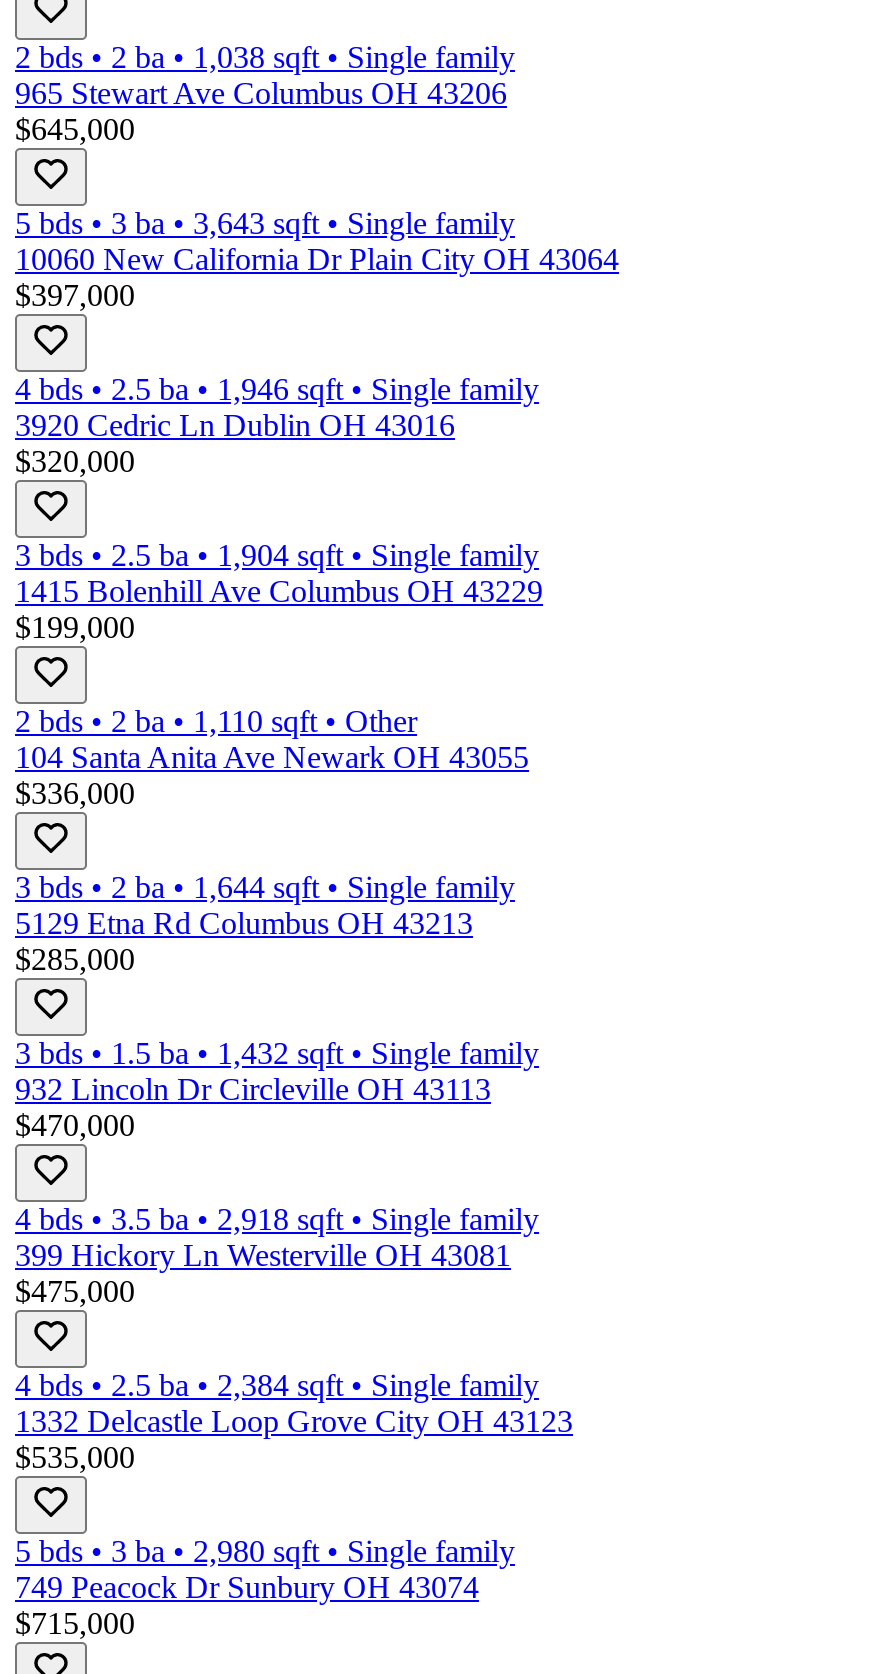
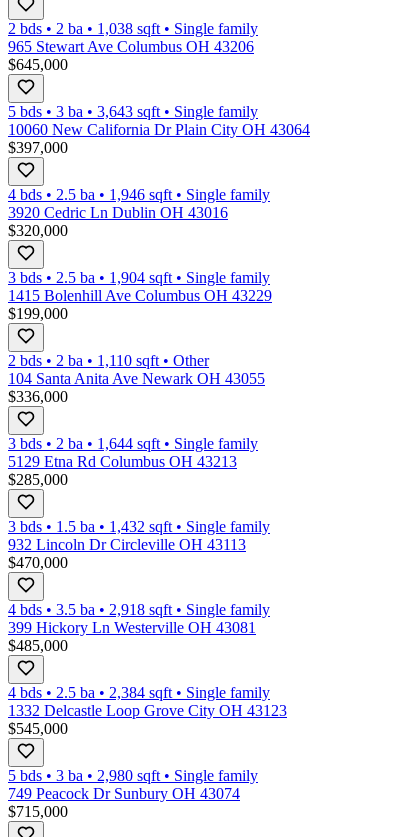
- $475,000
+ $485,000

- $535,000
+ $545,000
